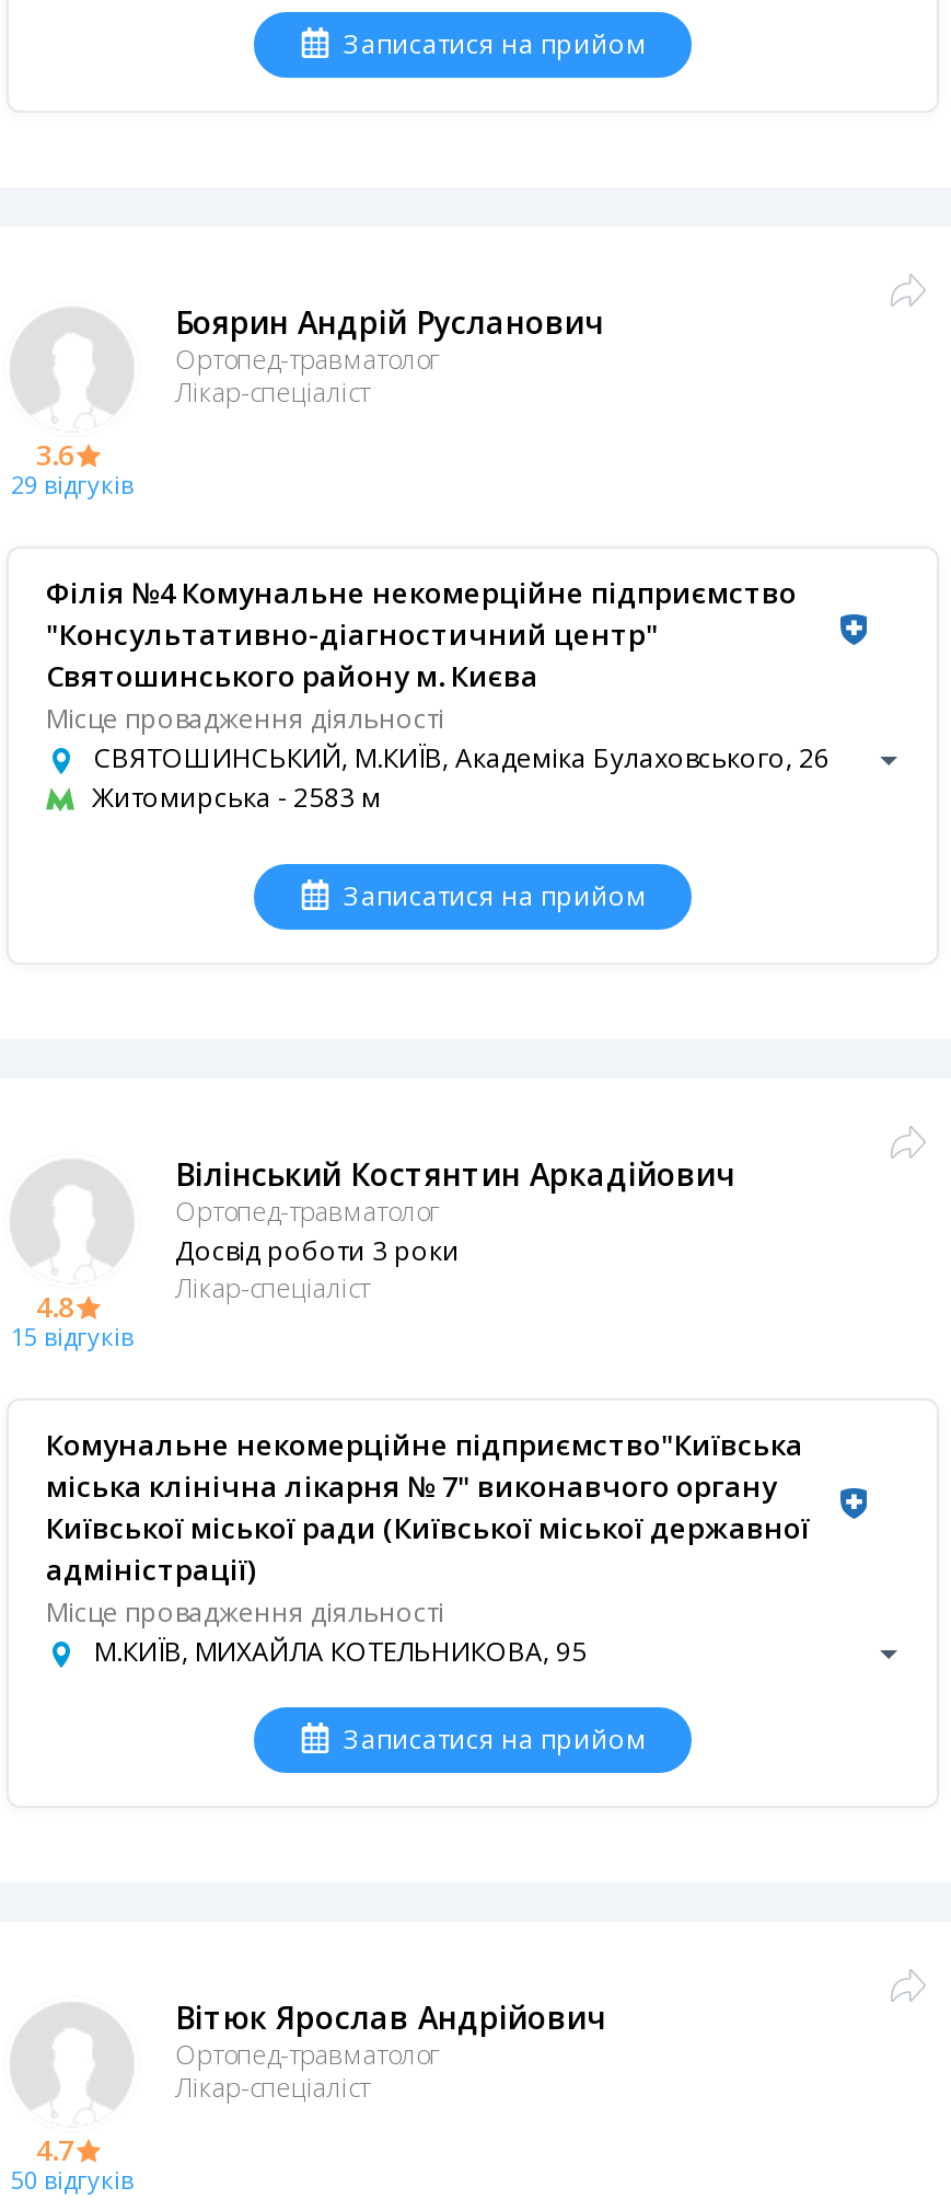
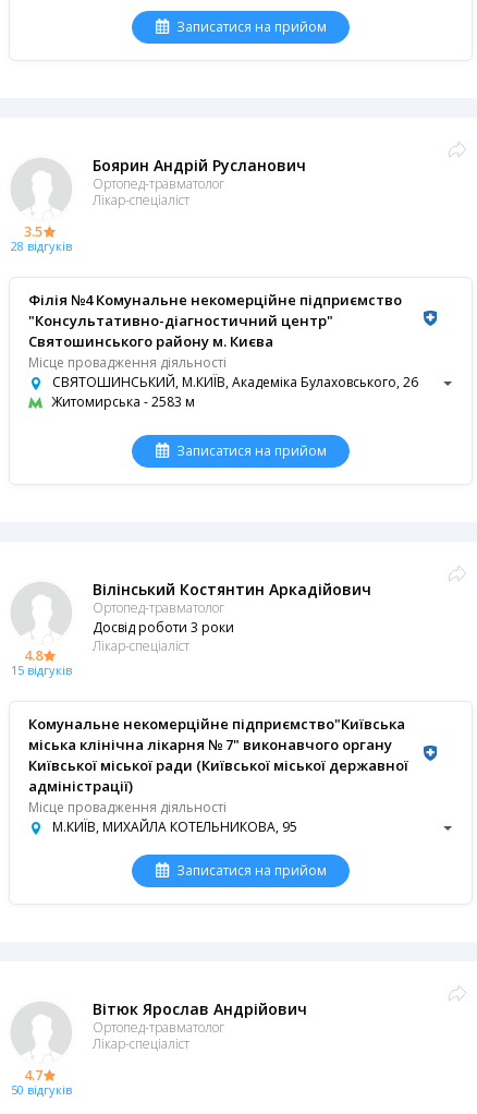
- 3.6
+ 3.5

- 29 відгуків
+ 28 відгуків
